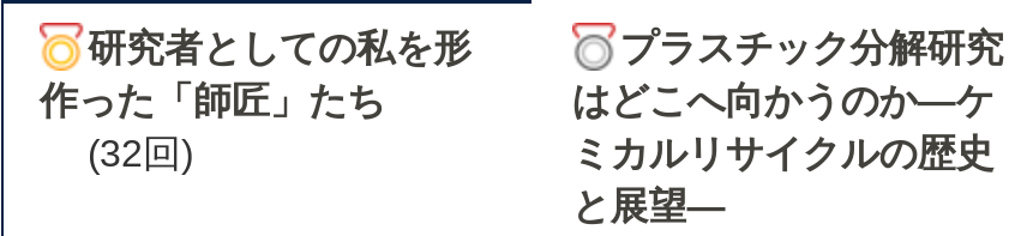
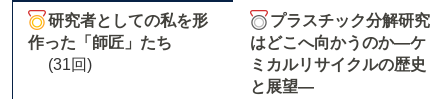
- (32回)
+ (31回)
